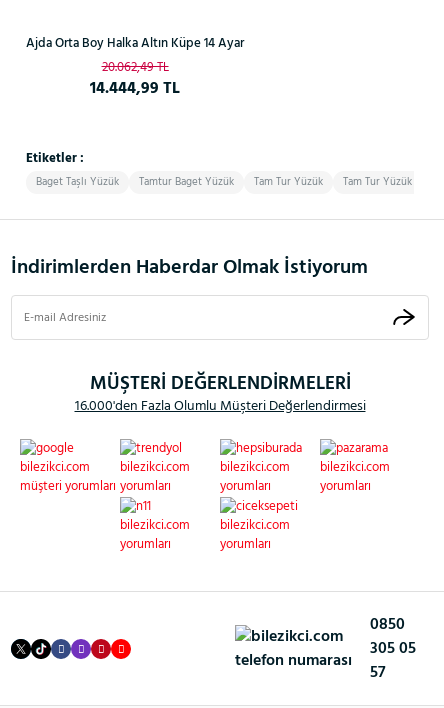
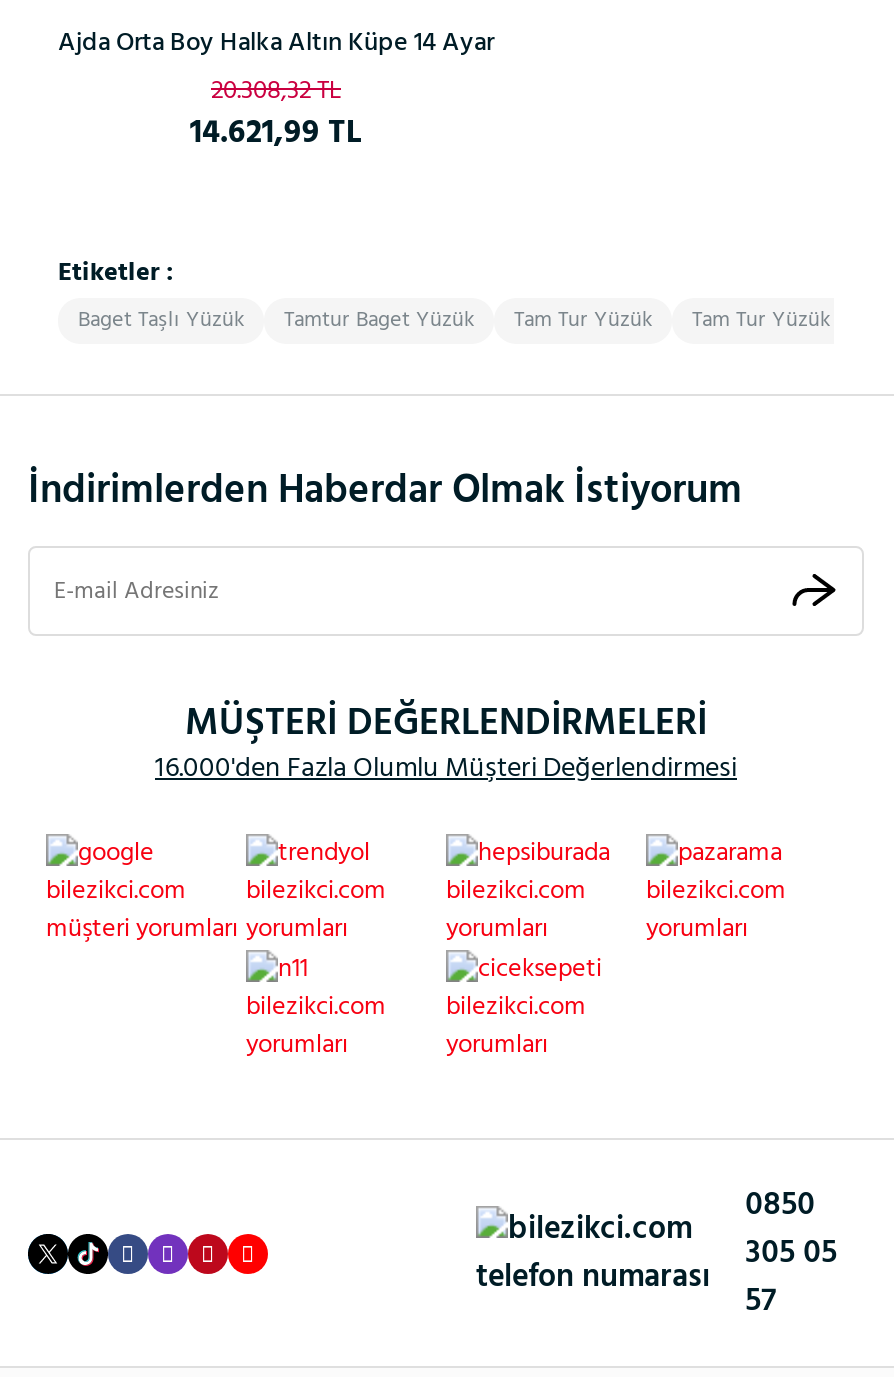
- 20.062,49 TL
+ 20.308,32 TL

- 14.444,99 TL
+ 14.621,99 TL
